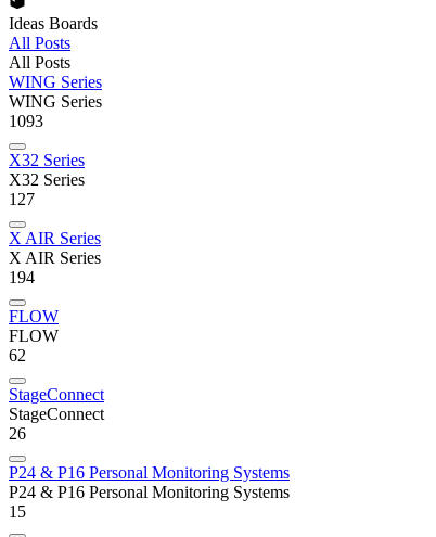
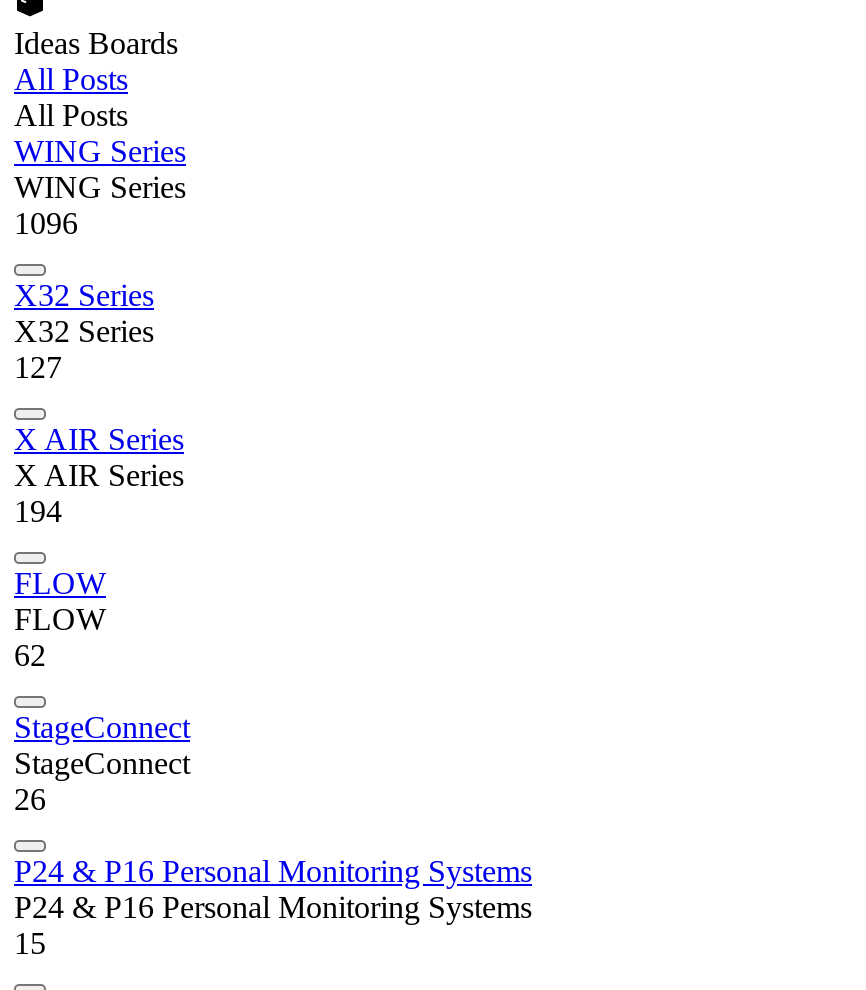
- 1093
+ 1096
